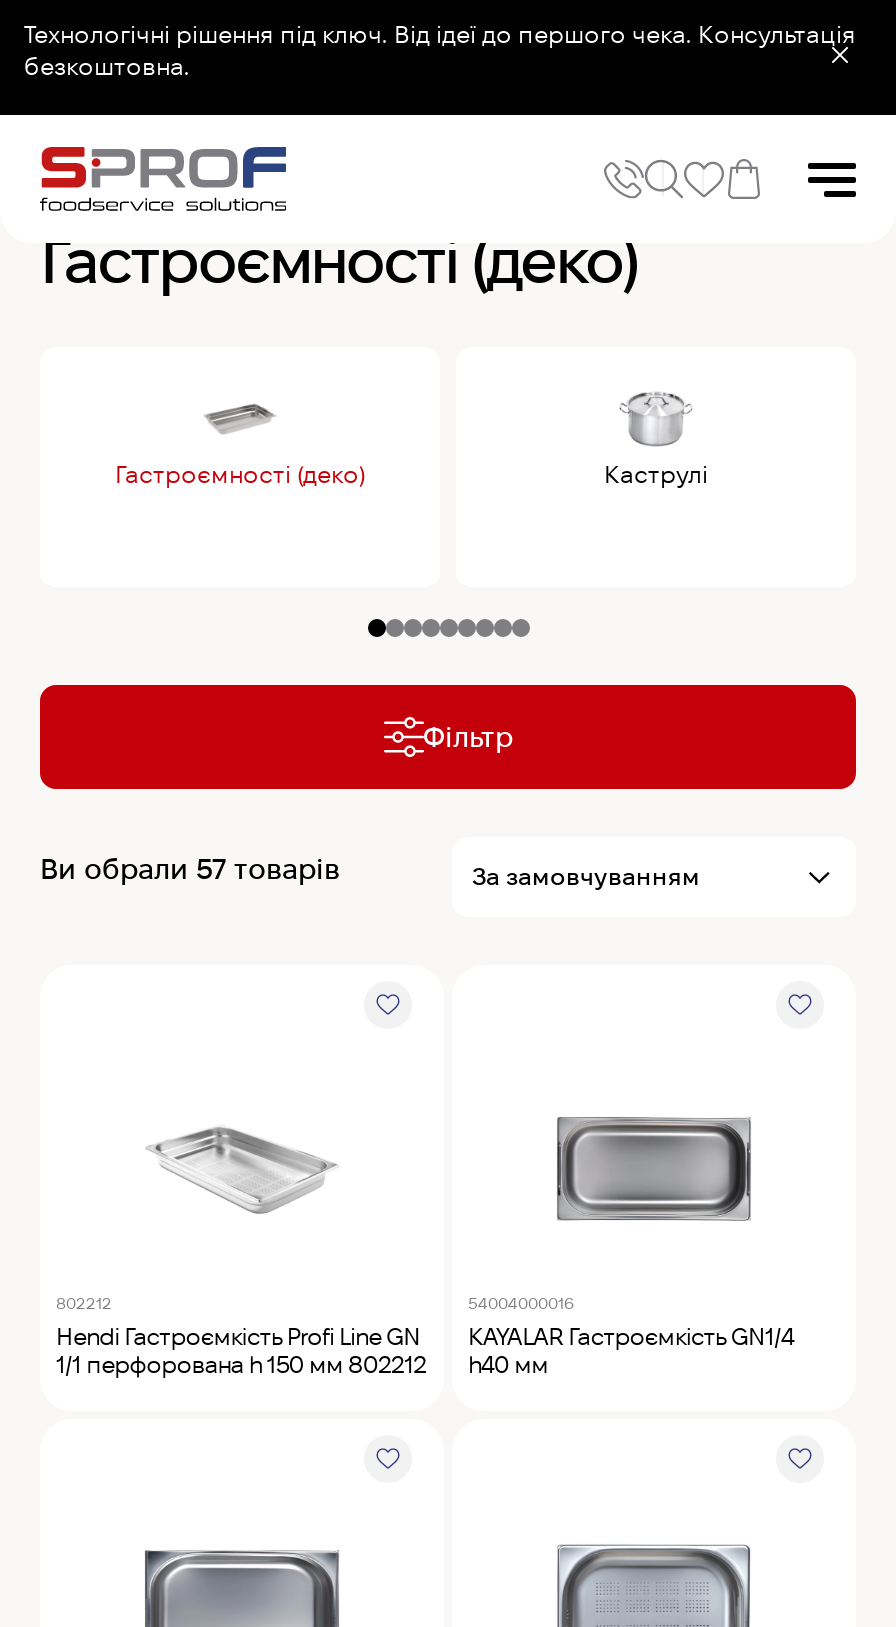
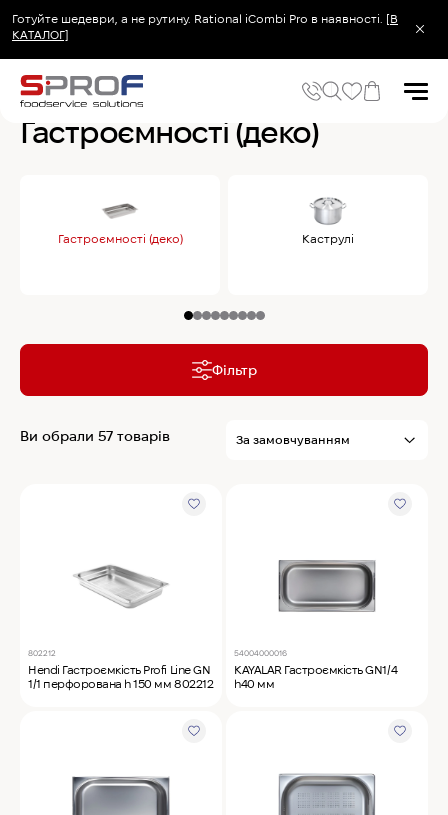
- Технологічні рішення під ключ. Від ідеї до першого чека. Консультація
- безкоштовна.
+ Готуйте шедеври, а не рутину. Rational iCombi Pro в наявності. [В
+ КАТАЛОГ]
